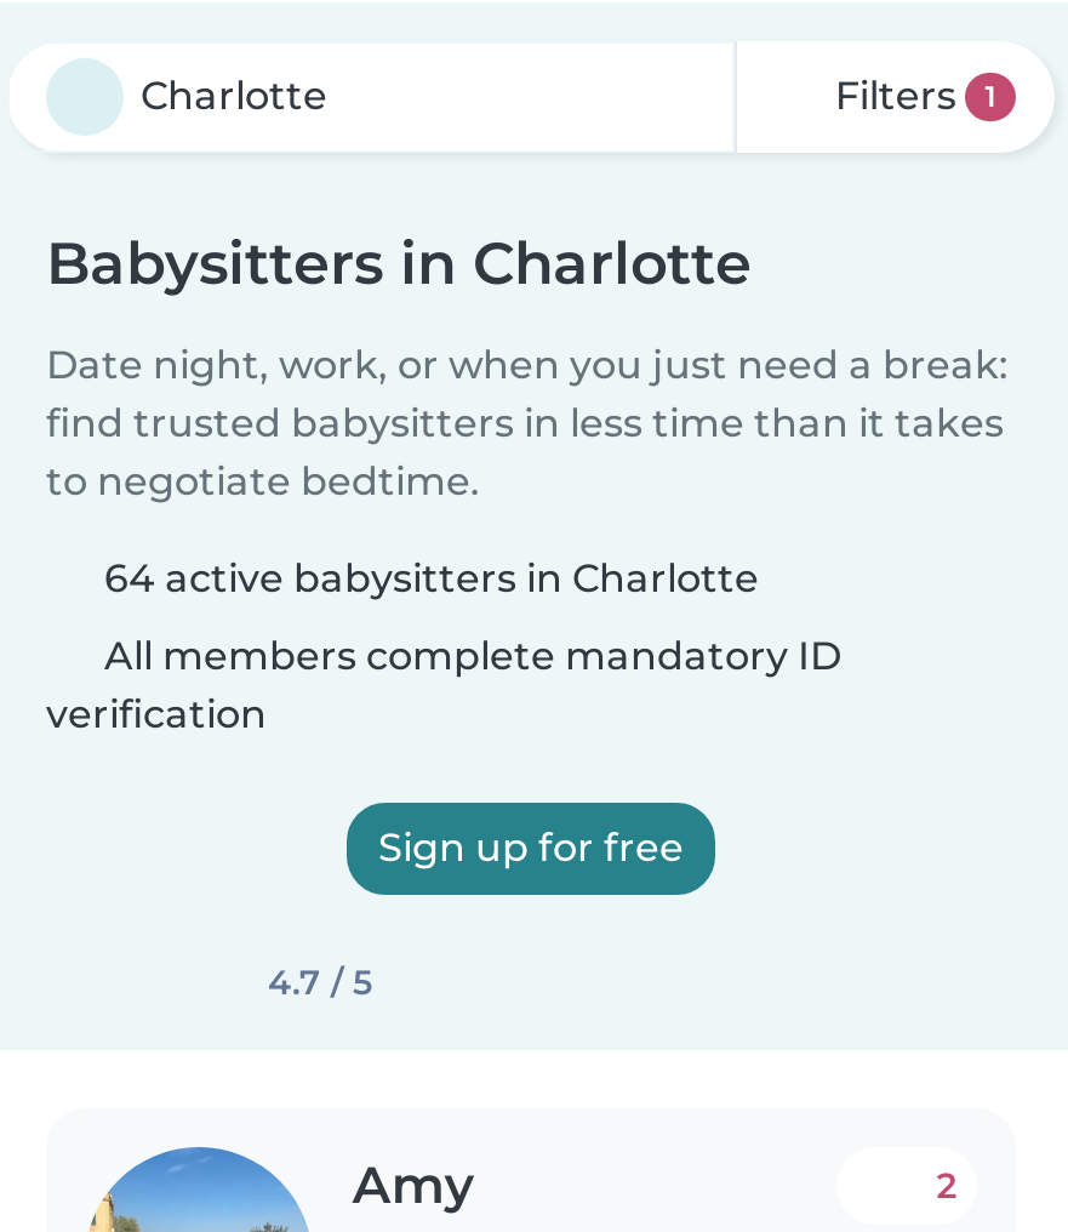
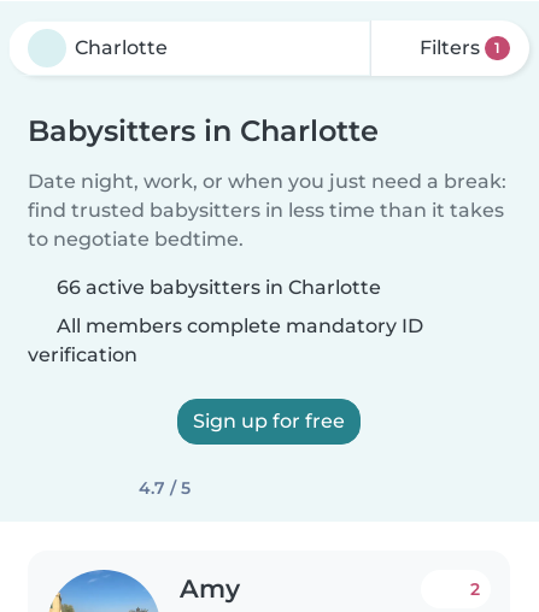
- 64 active babysitters in Charlotte
+ 66 active babysitters in Charlotte
